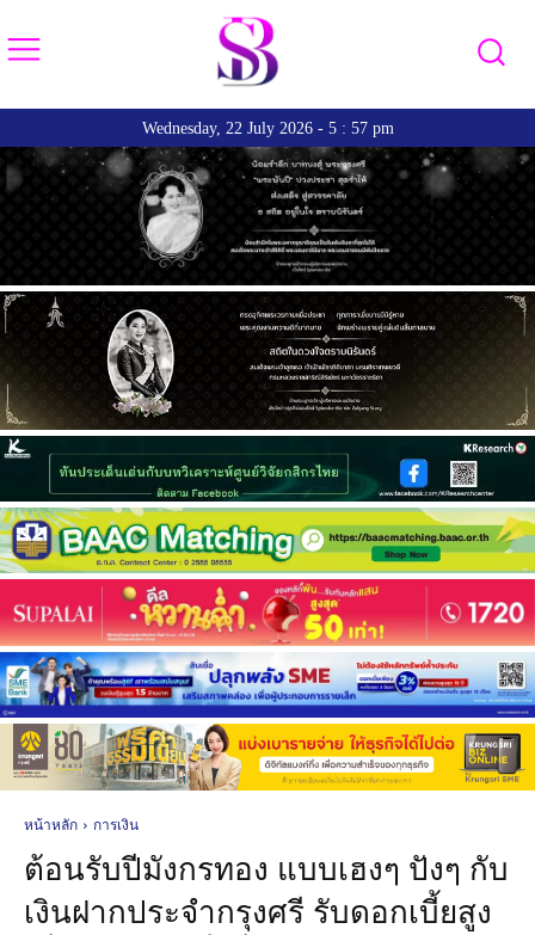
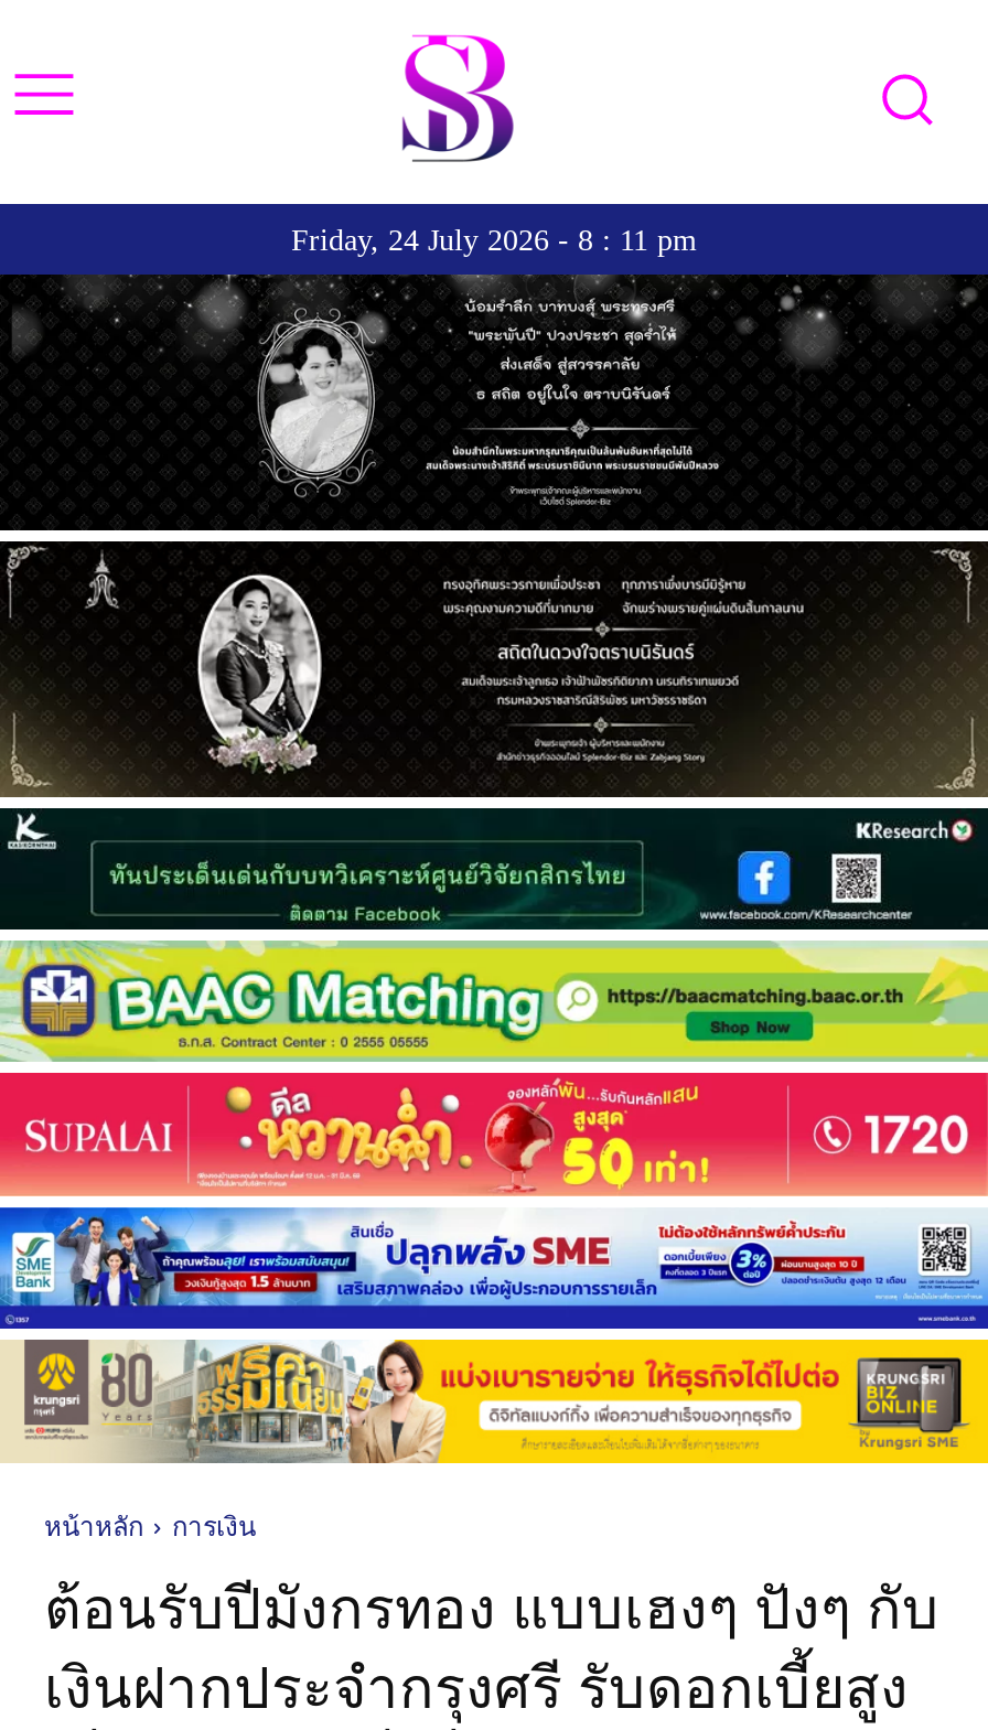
- Wednesday, 22 July 2026 - 5 : 57 pm
+ Friday, 24 July 2026 - 8 : 11 pm
